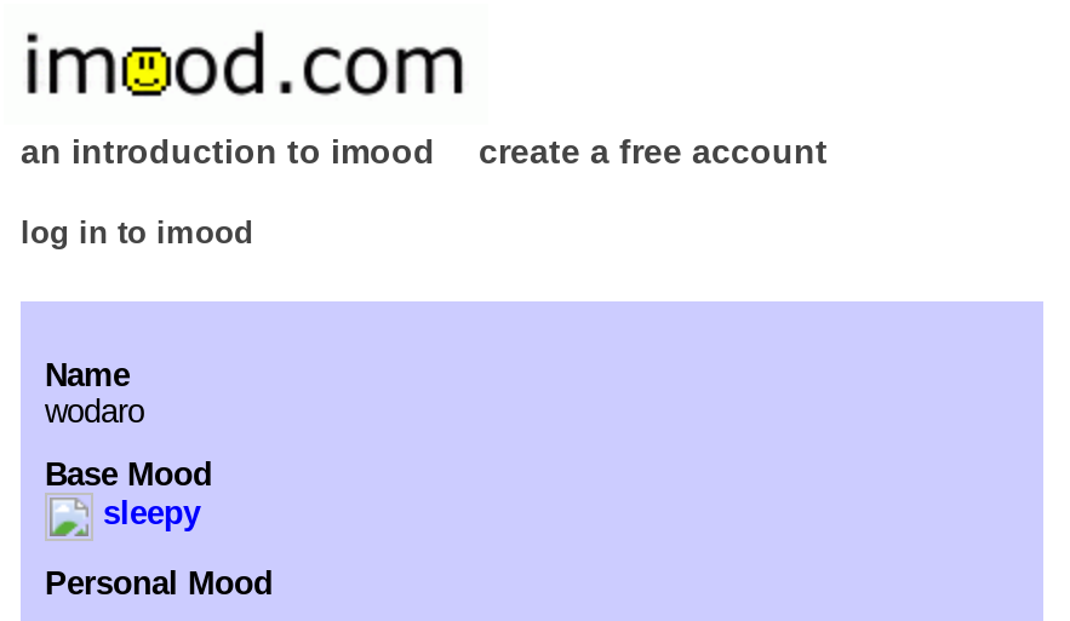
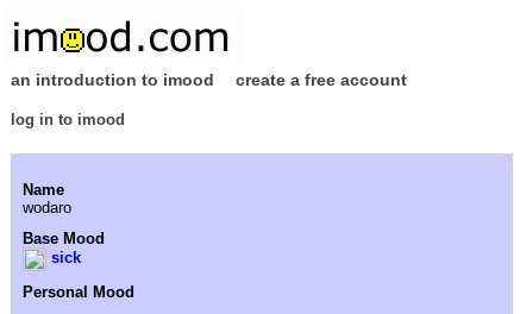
- sleepy
+ sick
